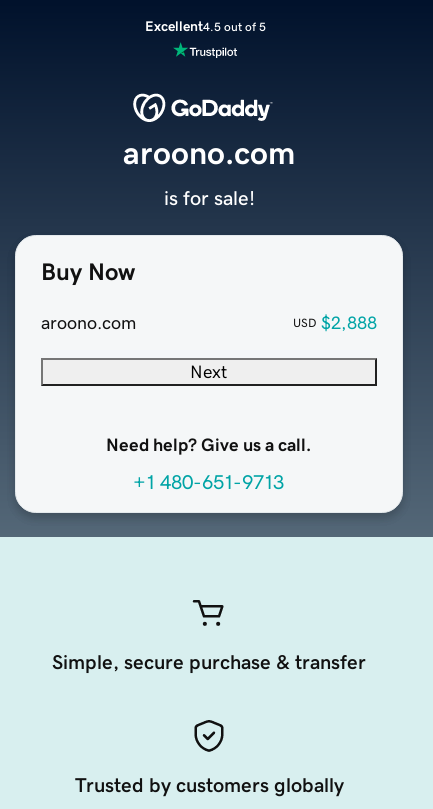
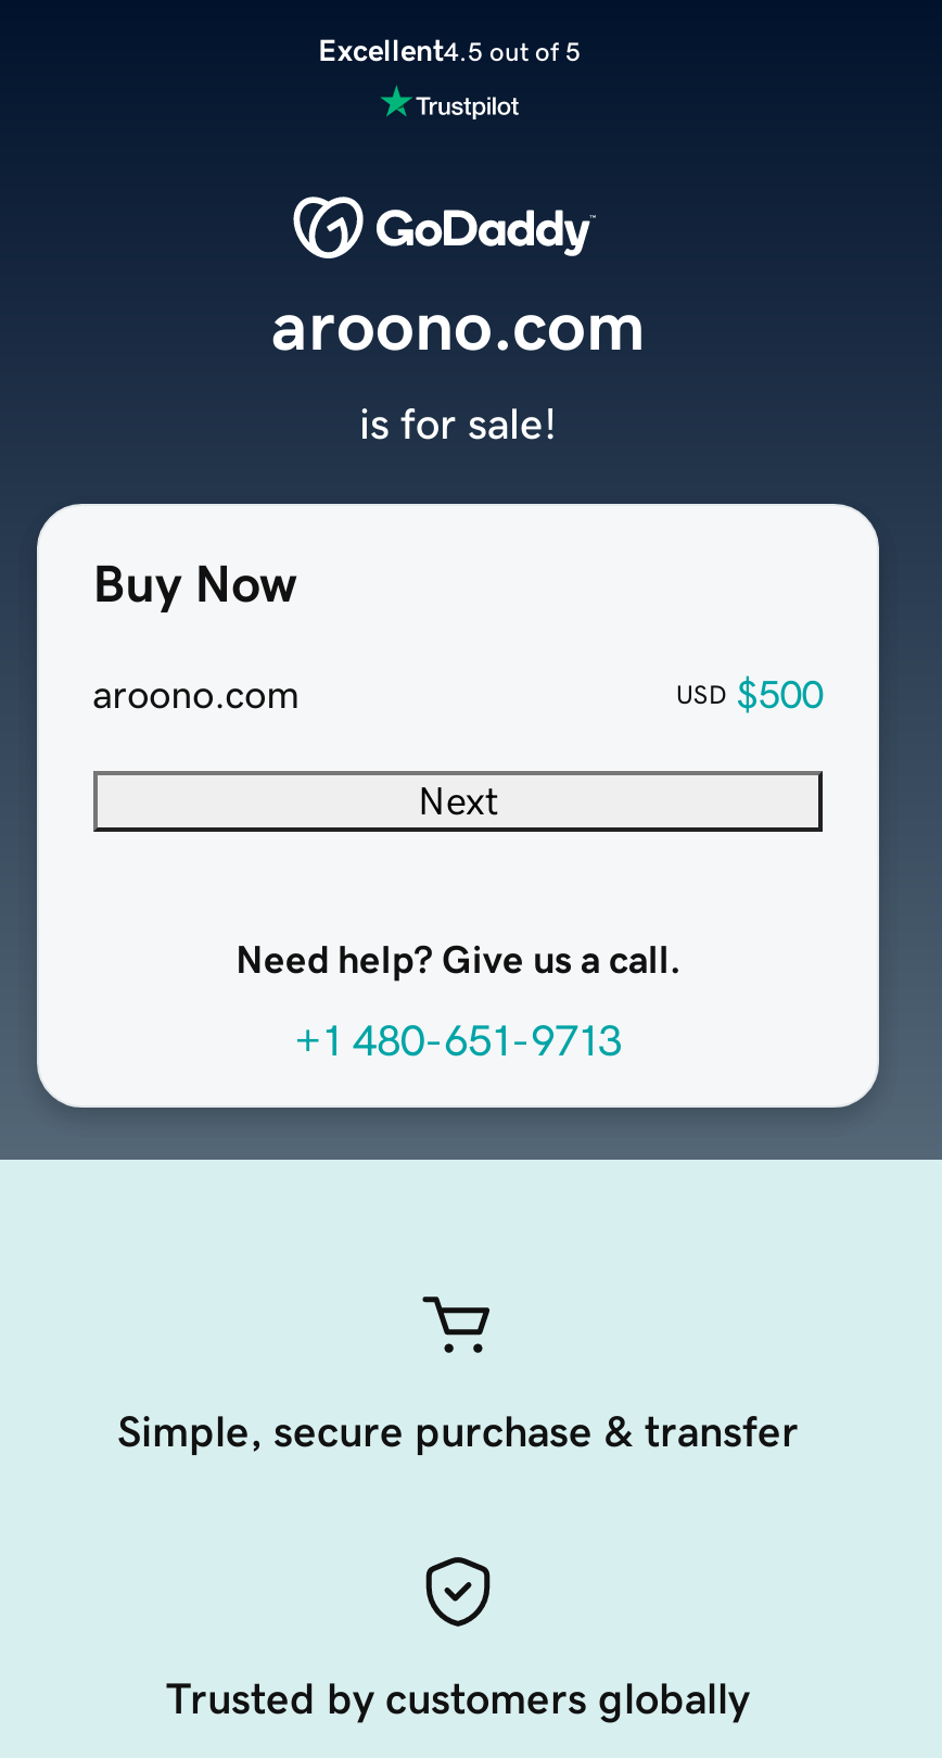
- USD $2,888
+ USD $500
